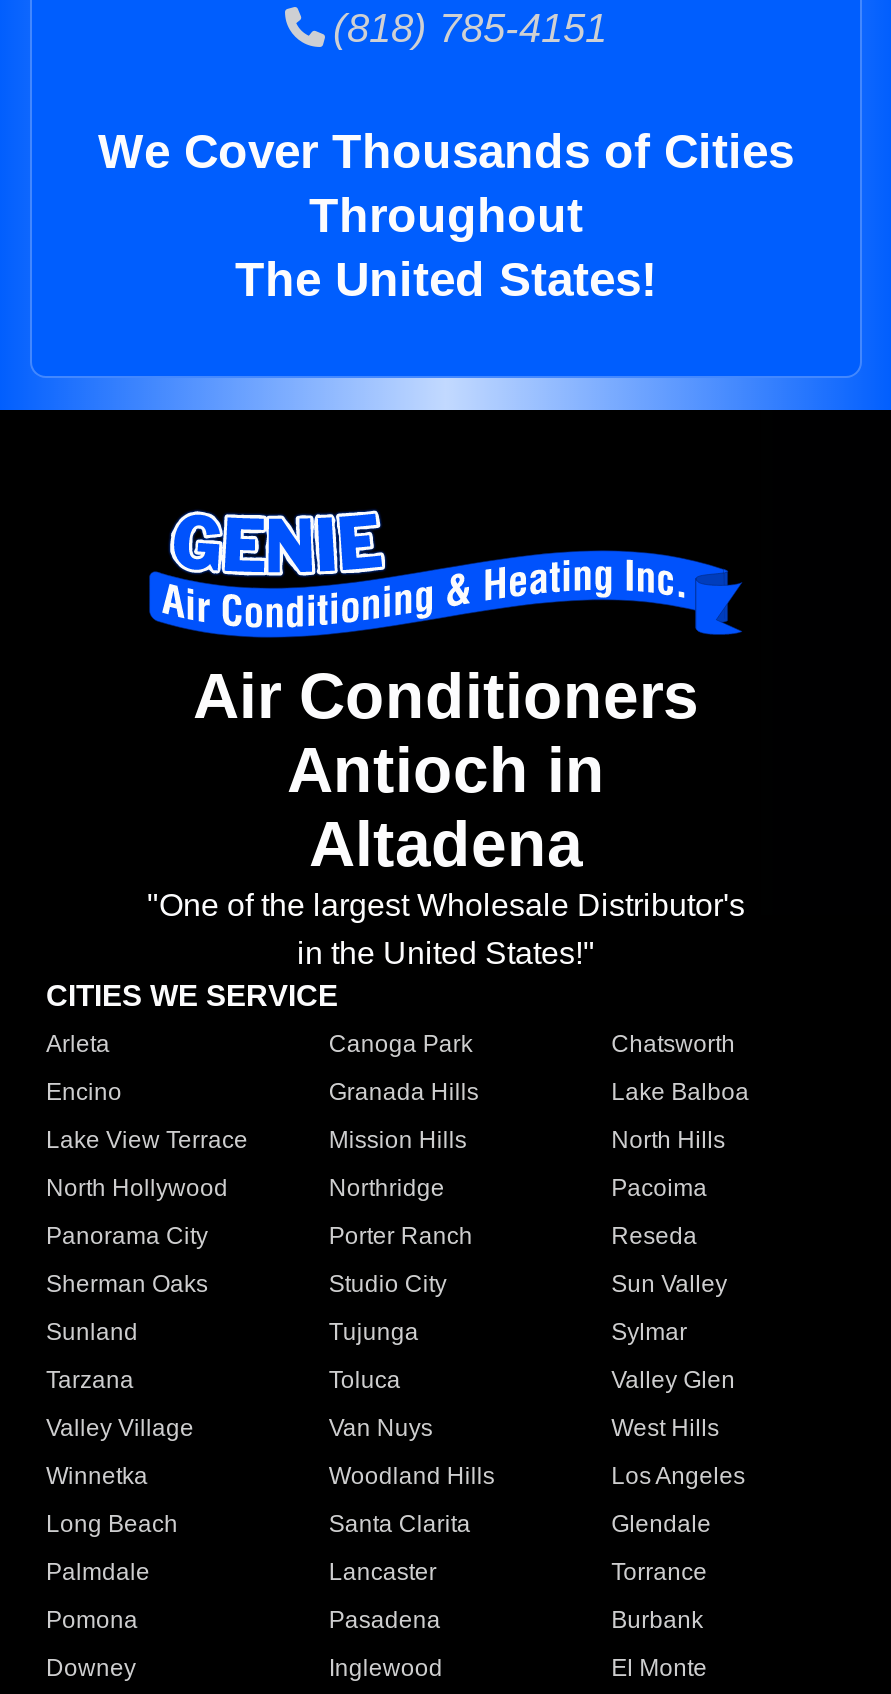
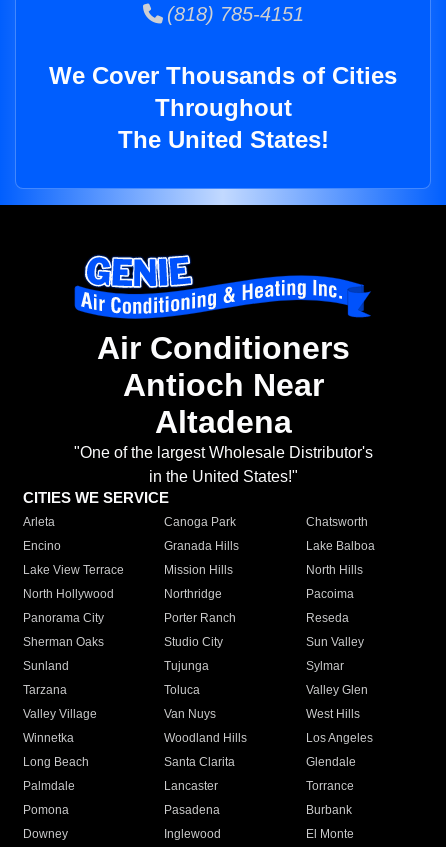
- Antioch in
+ Antioch Near
